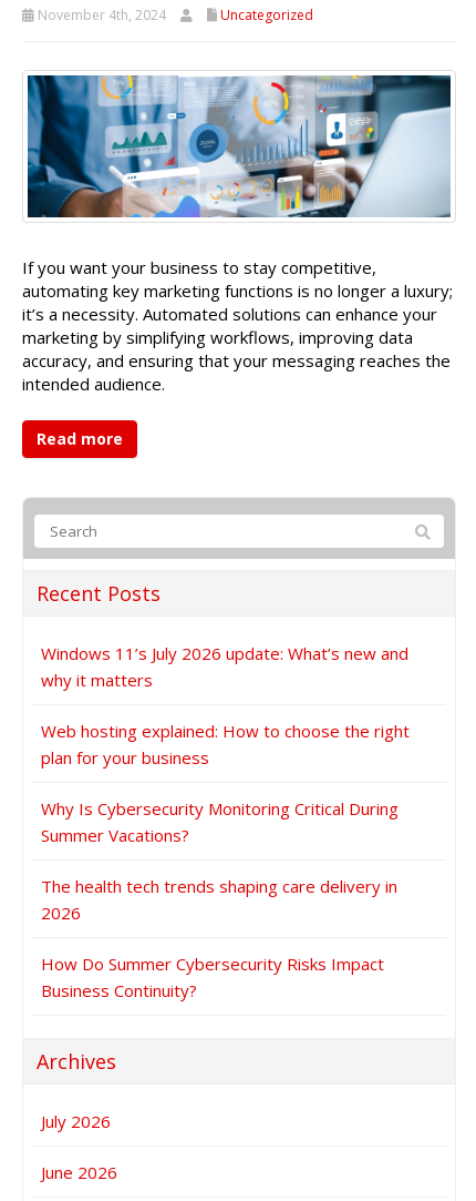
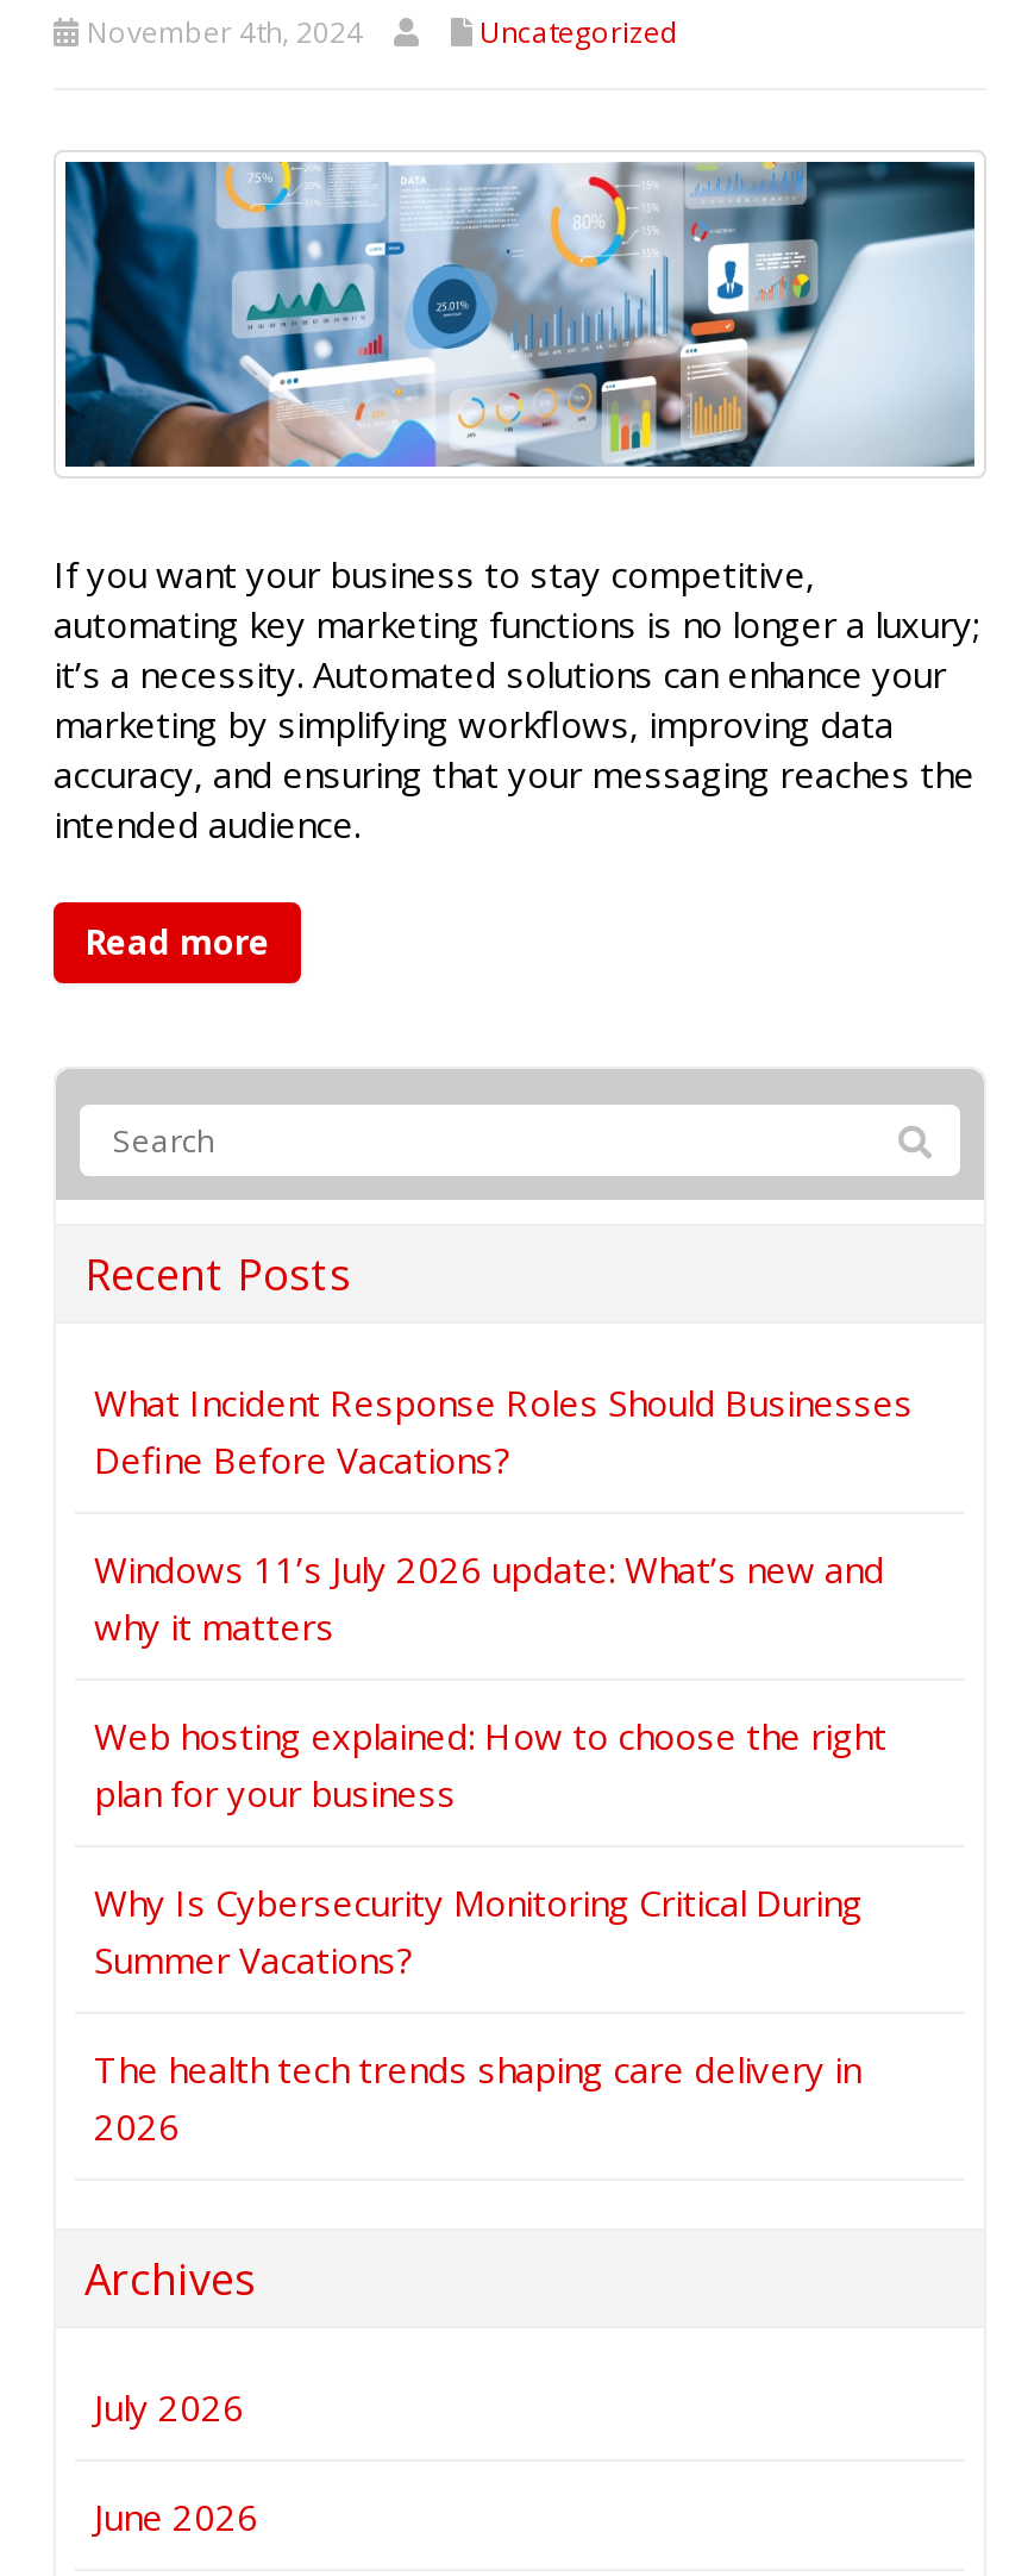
+ What Incident Response Roles Should Businesses
+ Define Before Vacations?

moved down: Windows 11’s July 2026 update: What’s new and | why it matters | Web hosting explained: How to choose the right | plan for your business | Why Is Cybersecurity Monitoring Critical During | Summer Vacations? | The health tech trends shaping care delivery in | 2026

- How Do Summer Cybersecurity Risks Impact
- Business Continuity?
